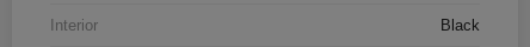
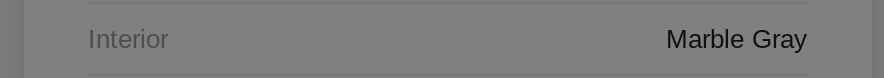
- Black
+ Marble Gray
